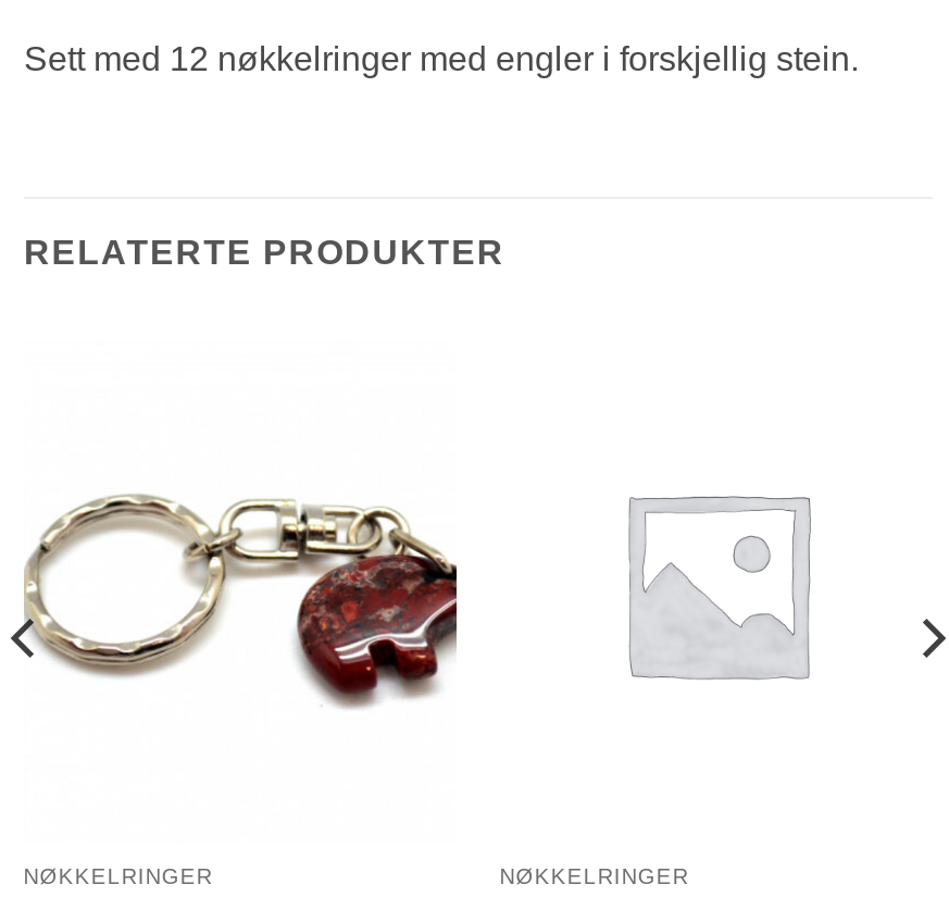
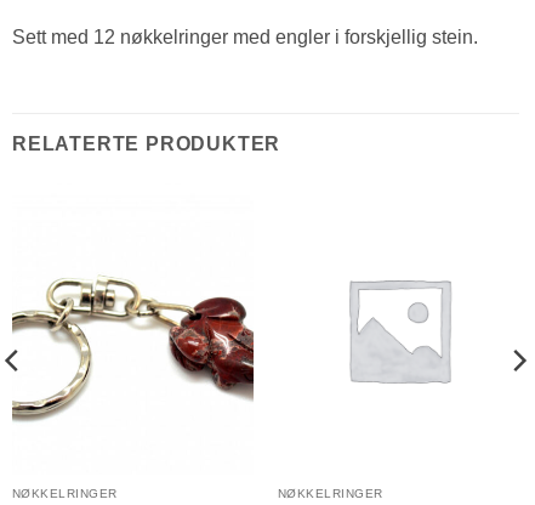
- [image]
+ [image]
